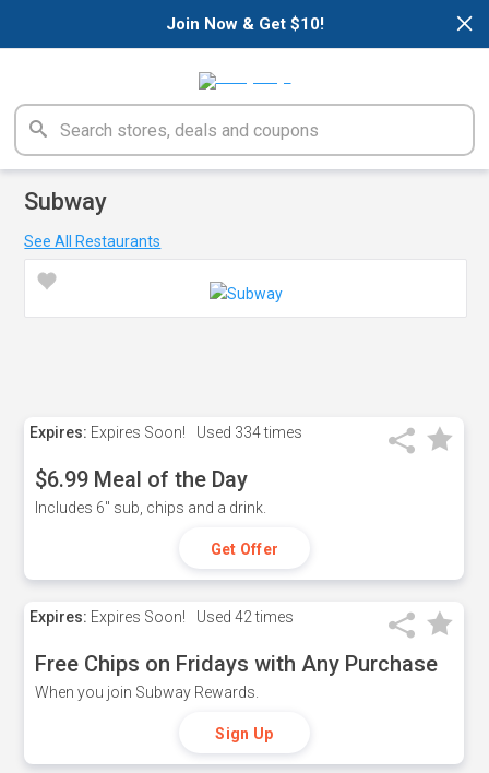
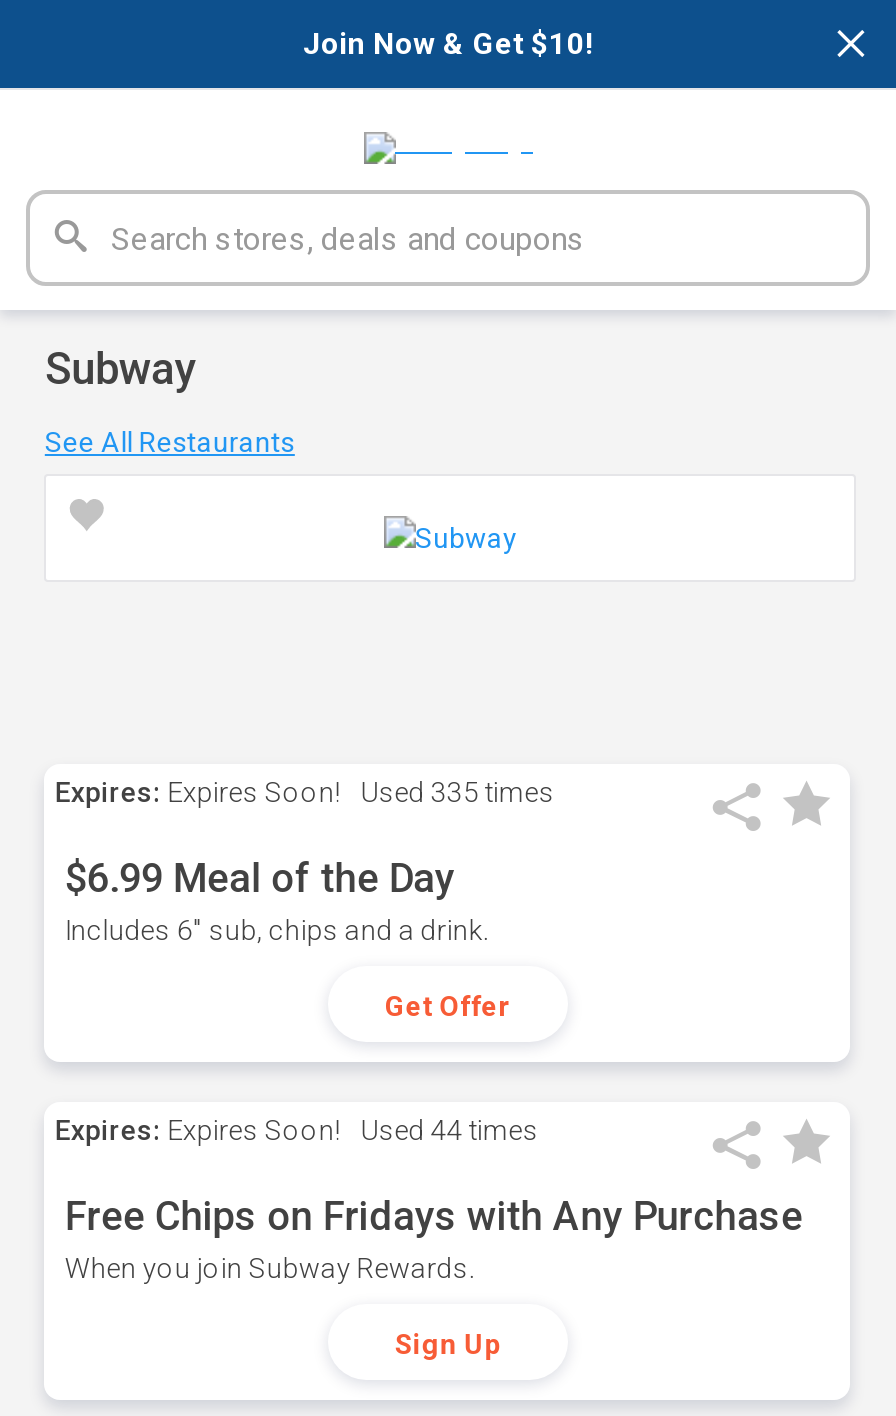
- Expires: Expires Soon! Used 334 times
+ Expires: Expires Soon! Used 335 times

- Expires: Expires Soon! Used 42 times
+ Expires: Expires Soon! Used 44 times
